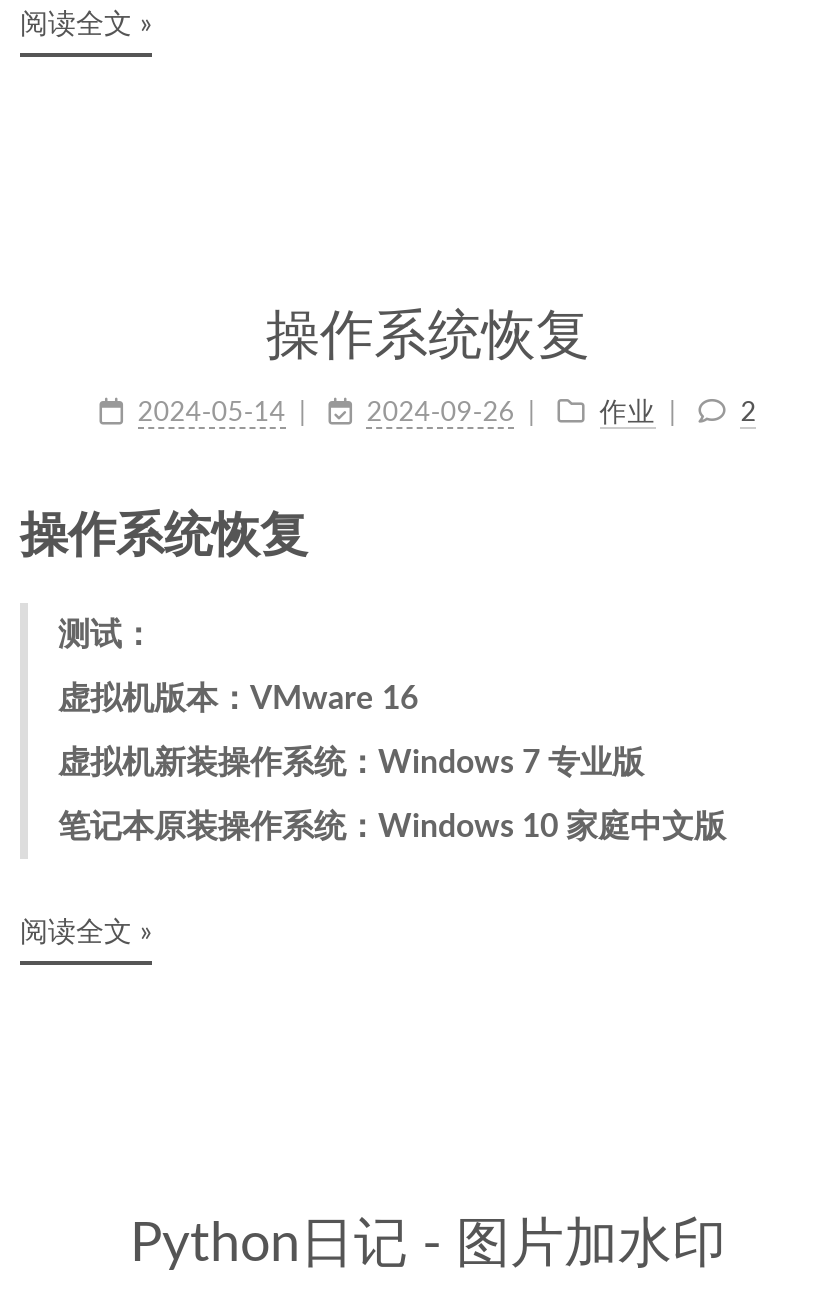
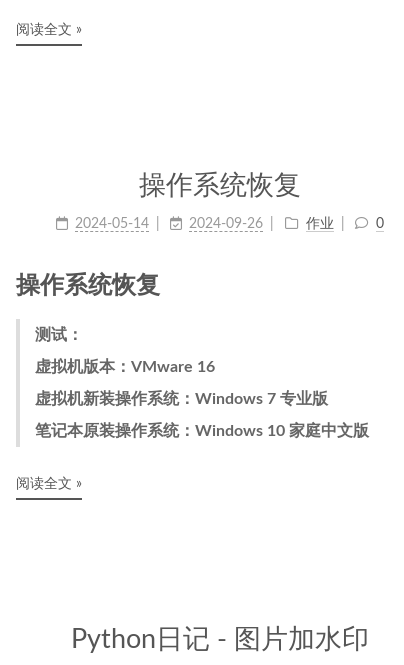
- 2
+ 0
